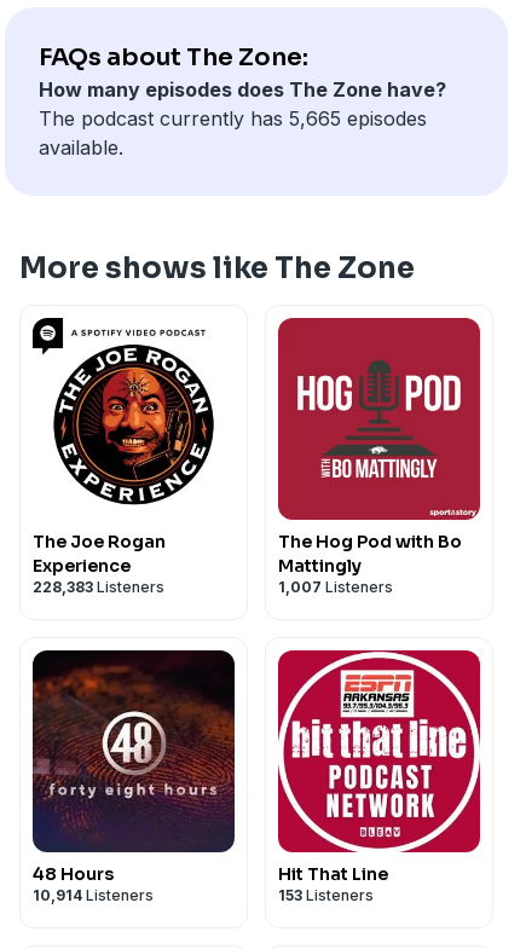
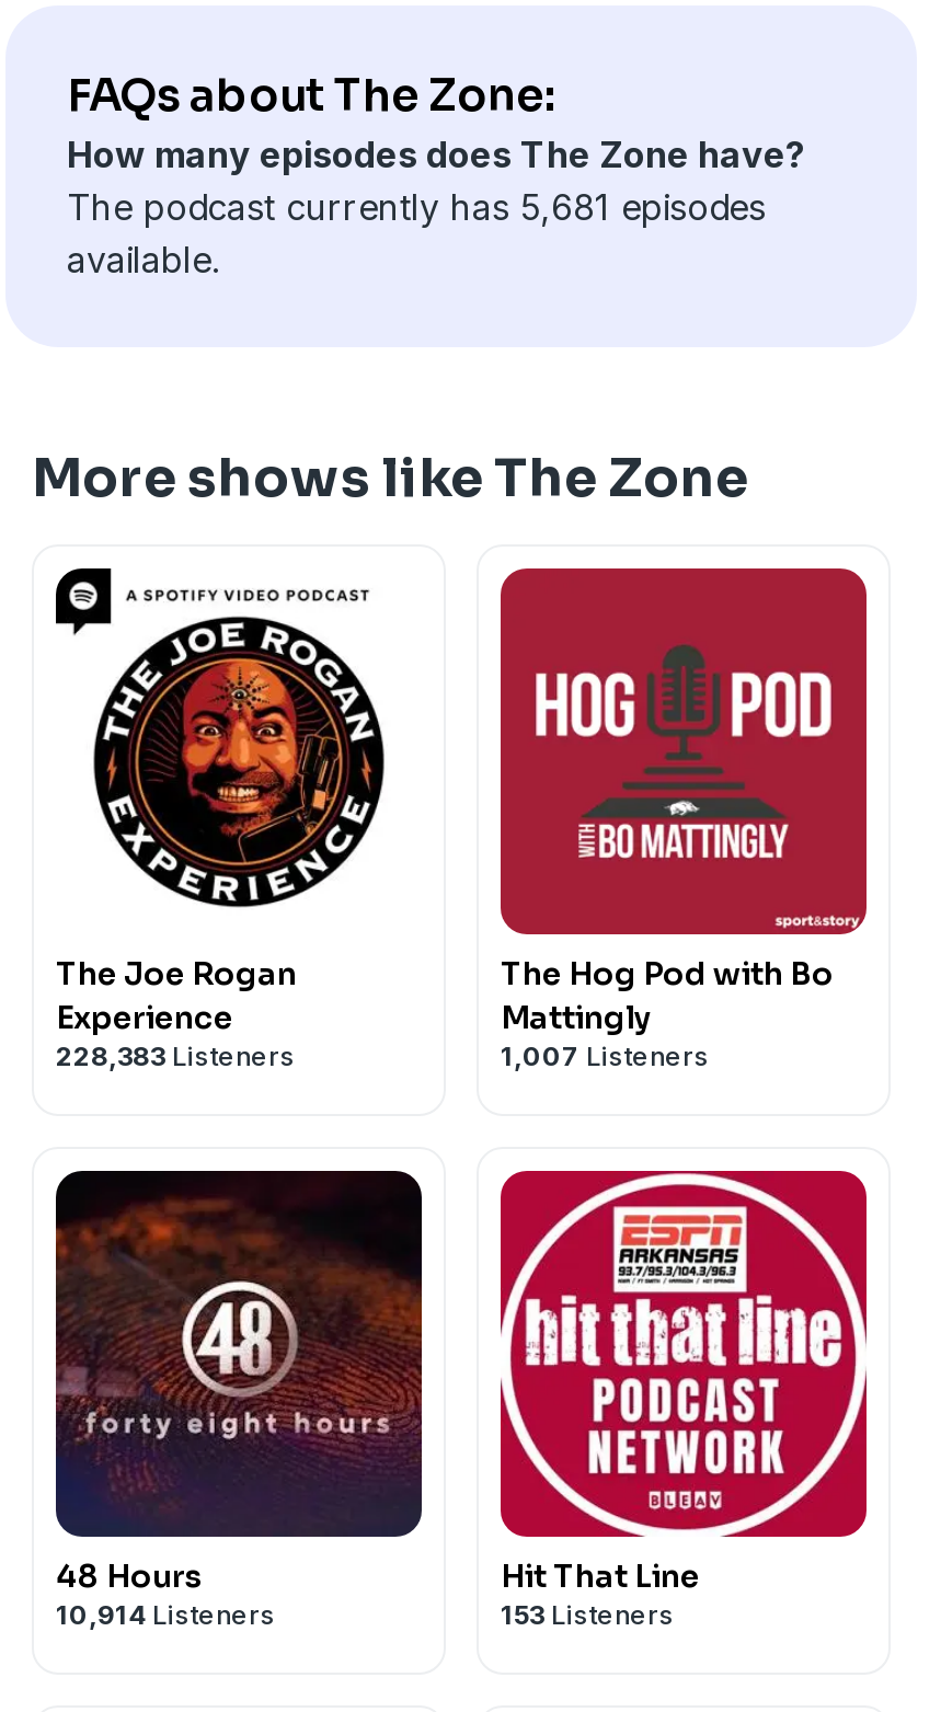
- The podcast currently has 5,665 episodes
+ The podcast currently has 5,681 episodes
